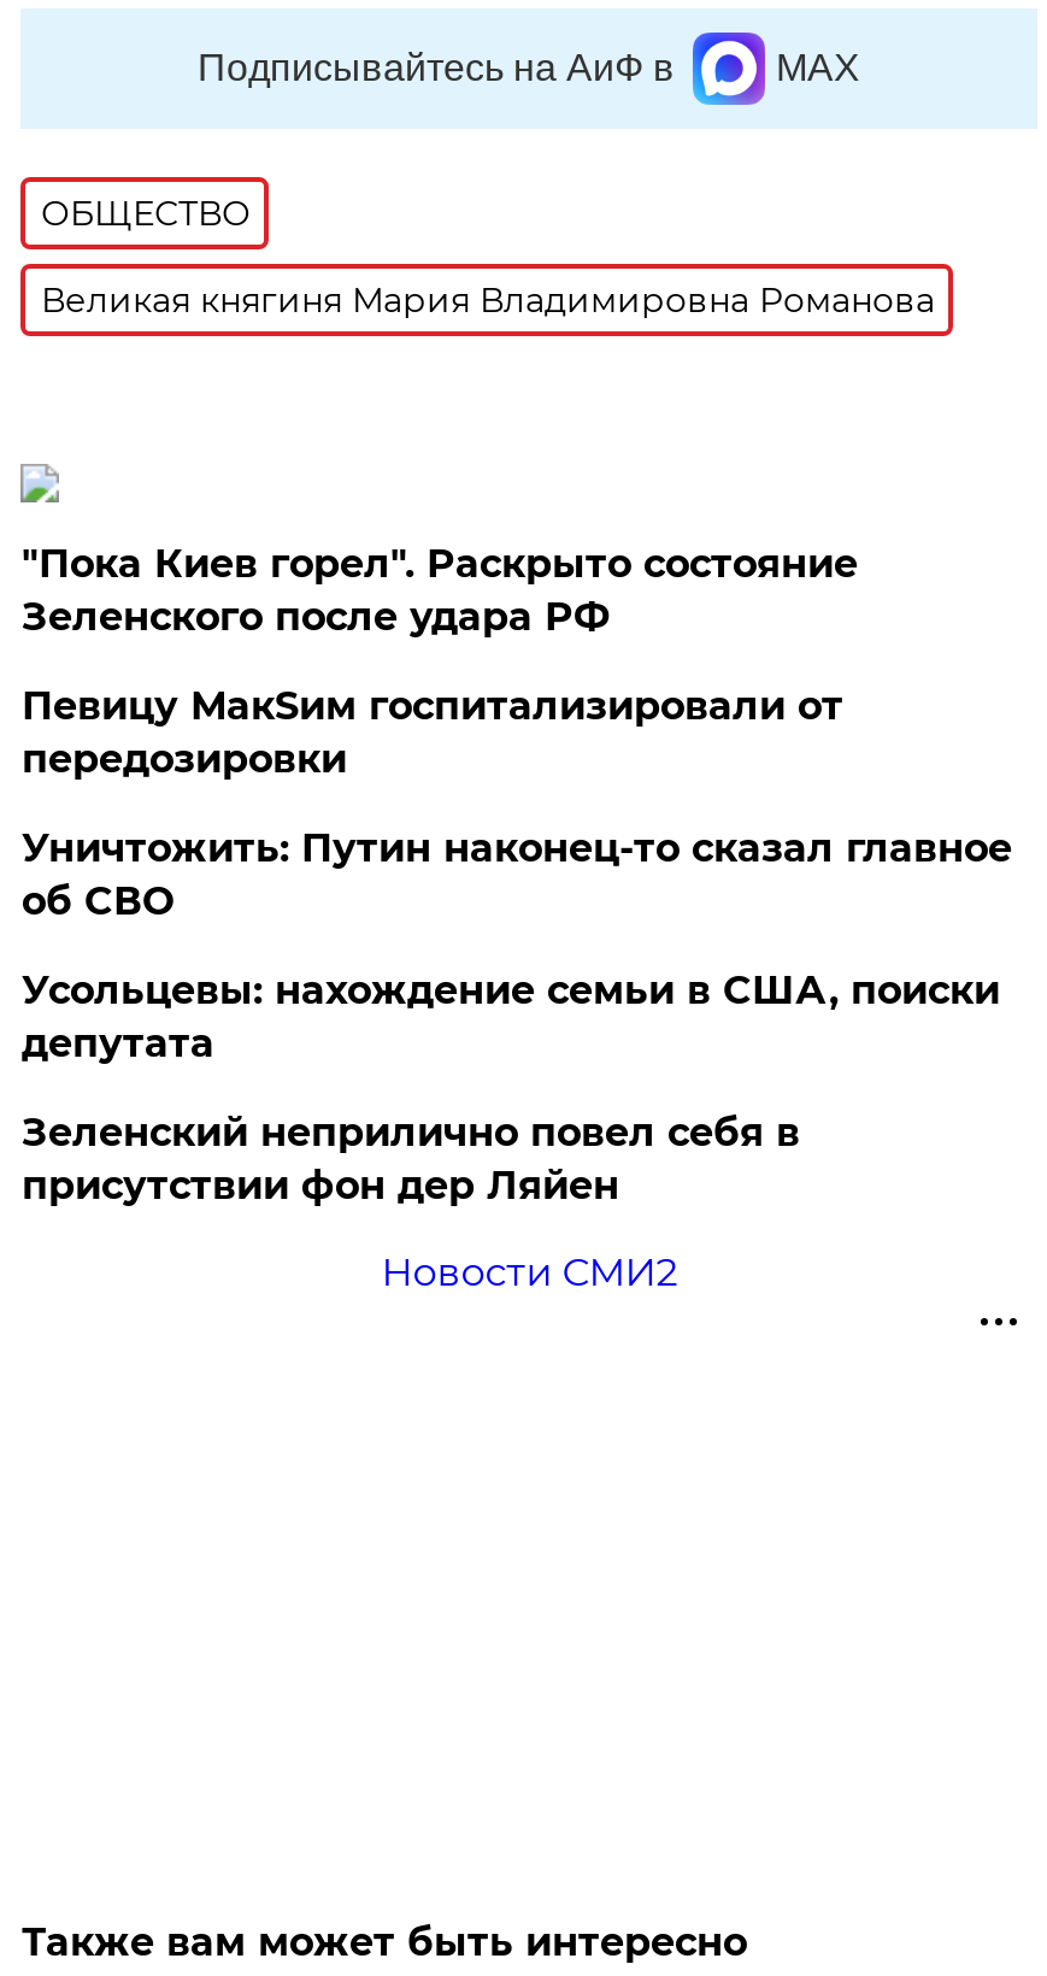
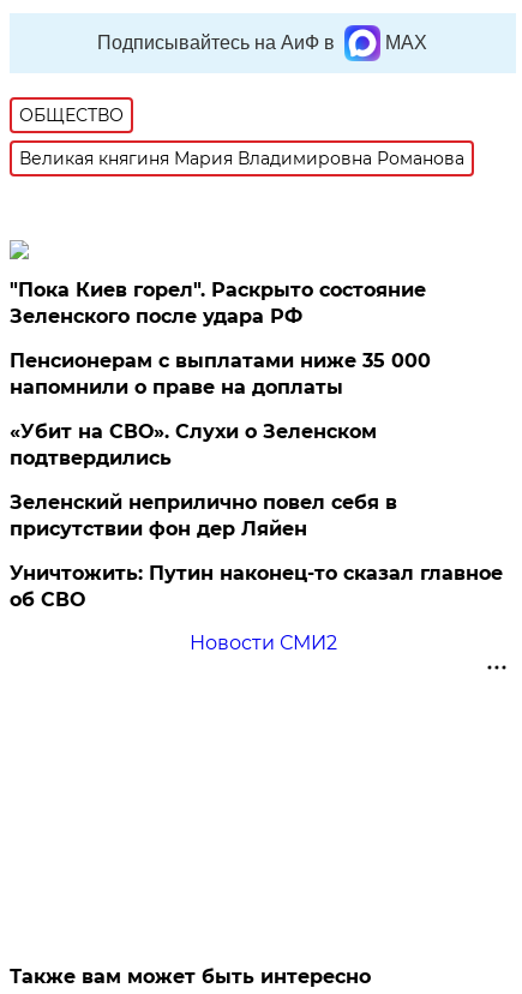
- Певицу МакSим госпитализировали от
- передозировки
- Усольцевы: нахождение семьи в США, поиски
- депутата
+ Пенсионерам с выплатами ниже 35 000
+ напомнили о праве на доплаты
+ «Убит на СВО». Слухи о Зеленском
+ подтвердились

moved down: Уничтожить: Путин наконец-то сказал главное | об СВО

moved up: Зеленский неприлично повел cебя в | присутствии фон дер Ляйен
